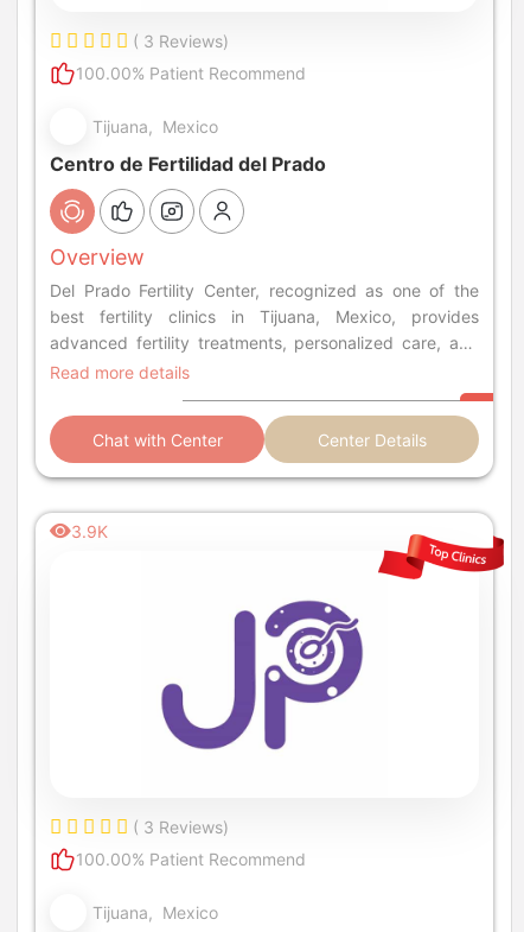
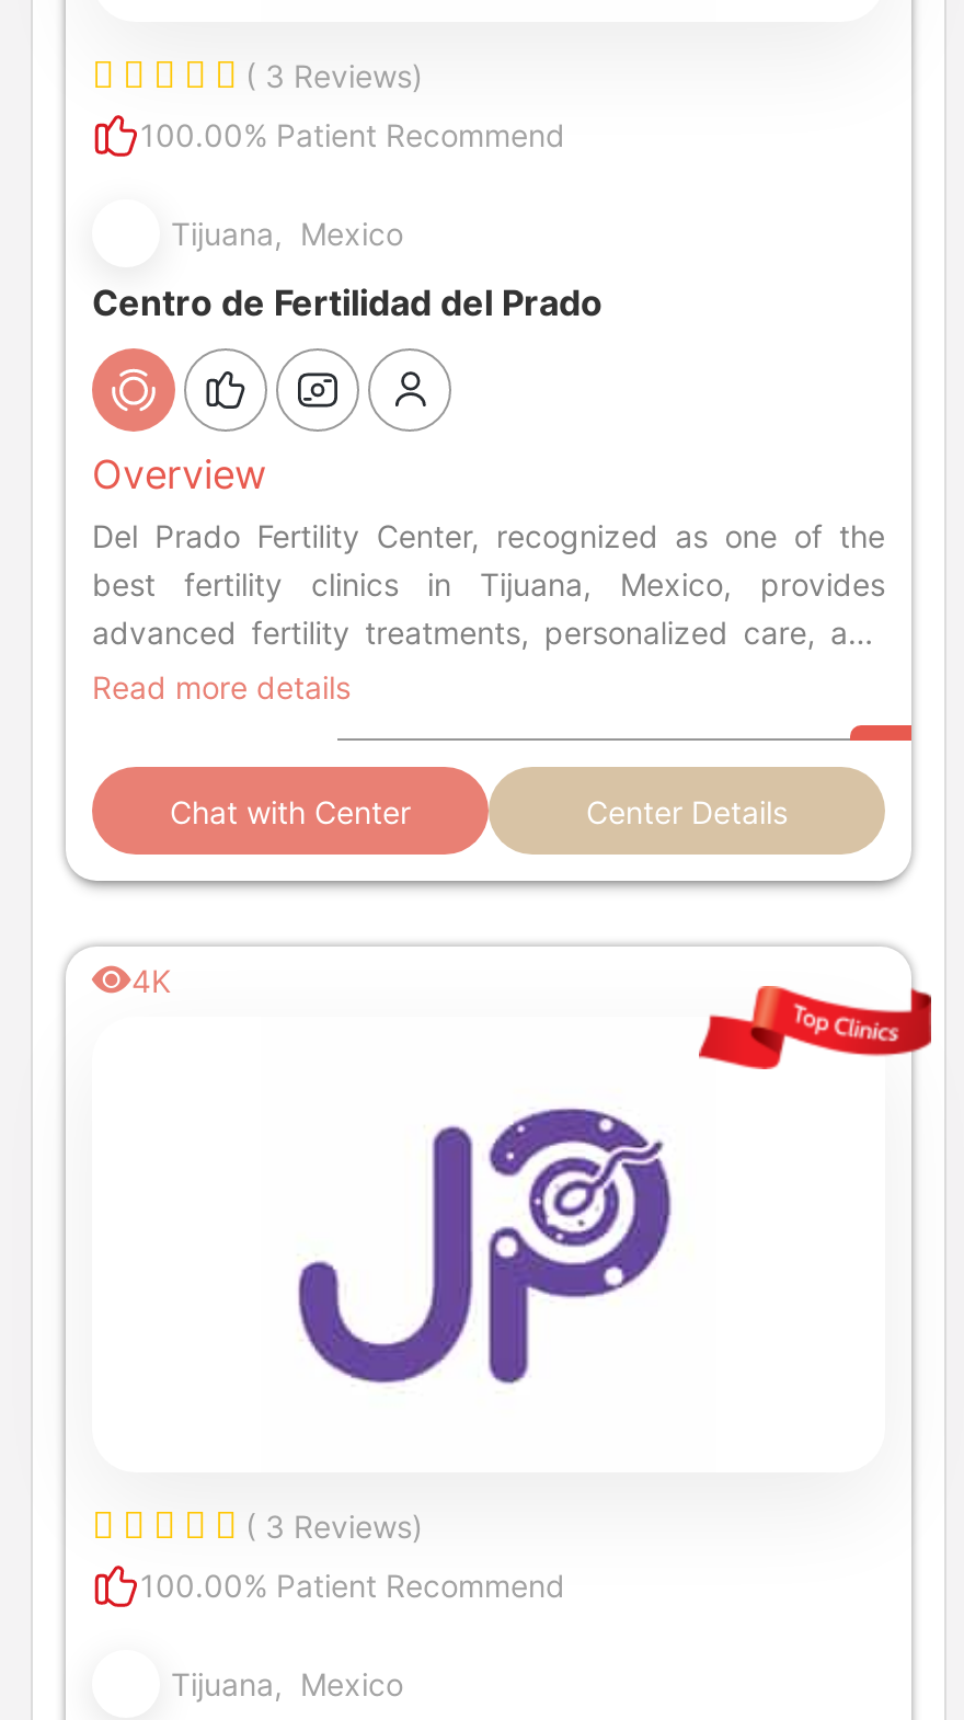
- 3.9K
+ 4K
